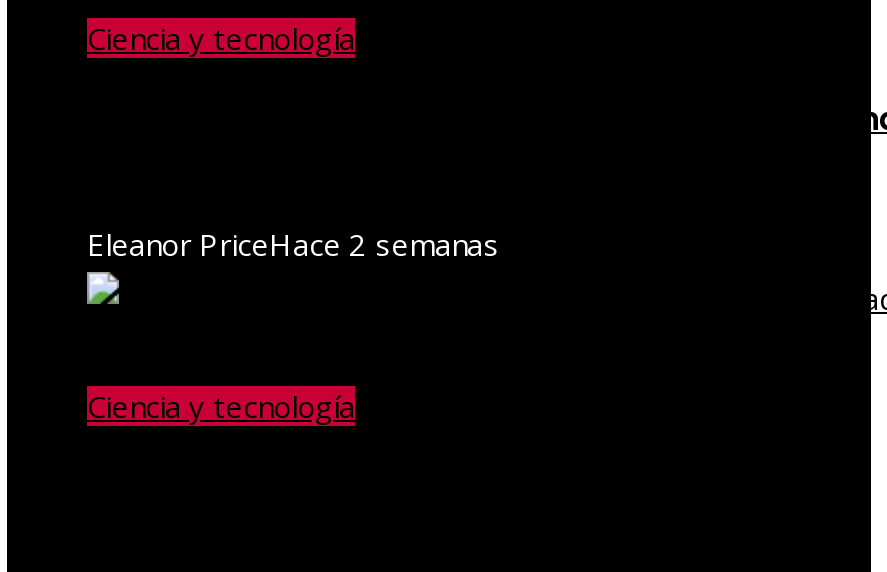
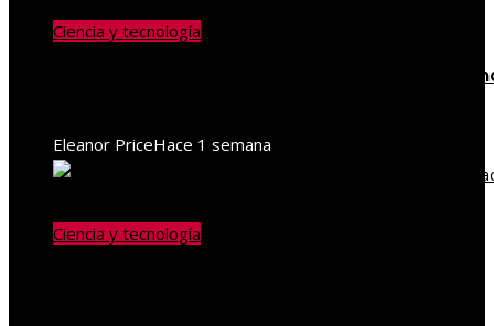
- Eleanor PriceHace 2 semanas
+ Eleanor PriceHace 1 semana
